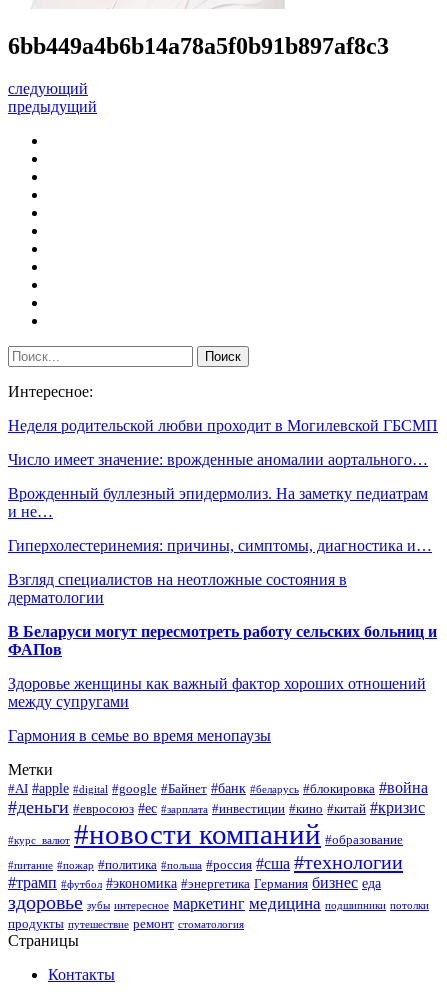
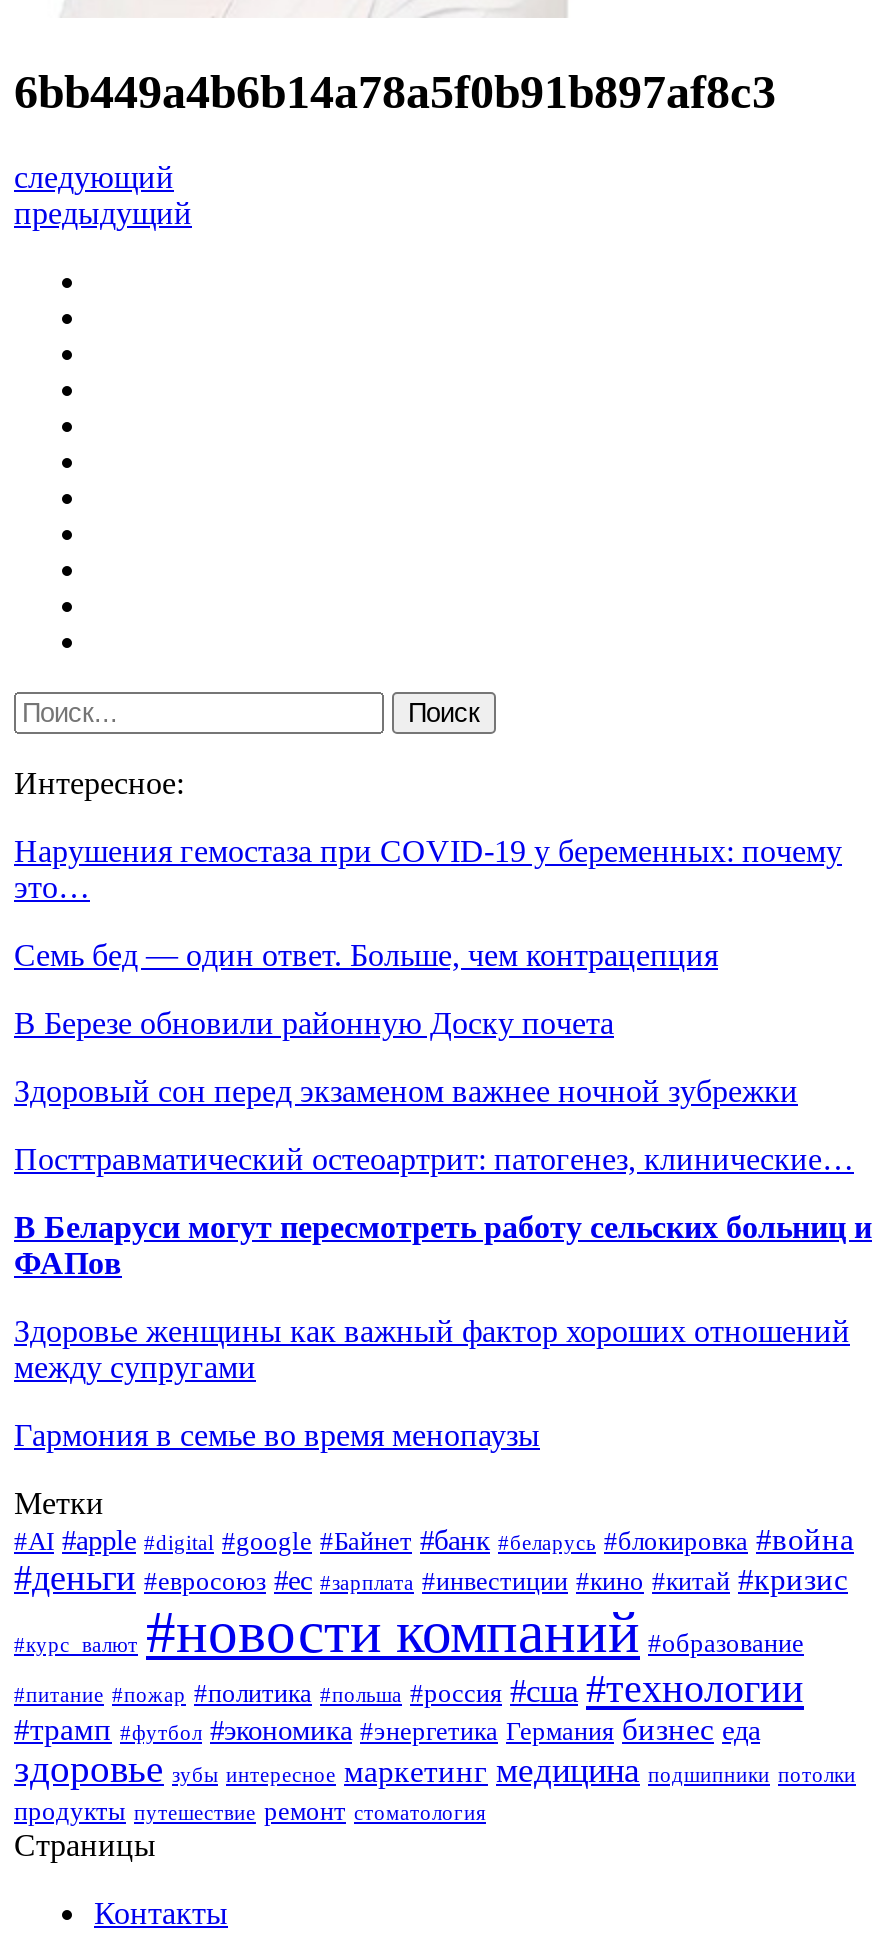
- Неделя родительской любви проходит в Могилевской ГБСМП
+ Нарушения гемостаза при COVID-19 у беременных: почему
+ это…

- Число имеет значение: врожденные аномалии аортального…
+ Семь бед — один ответ. Больше, чем контрацепция

- Врожденный буллезный эпидермолиз. На заметку педиатрам
- и не…
+ В Березе обновили районную Доску почета

- Гиперхолестеринемия: причины, симптомы, диагностика и…
+ Здоровый сон перед экзаменом важнее ночной зубрежки

- Взгляд специалистов на неотложные состояния в
- дерматологии
+ Посттравматический остеоартрит: патогенез, клинические…
